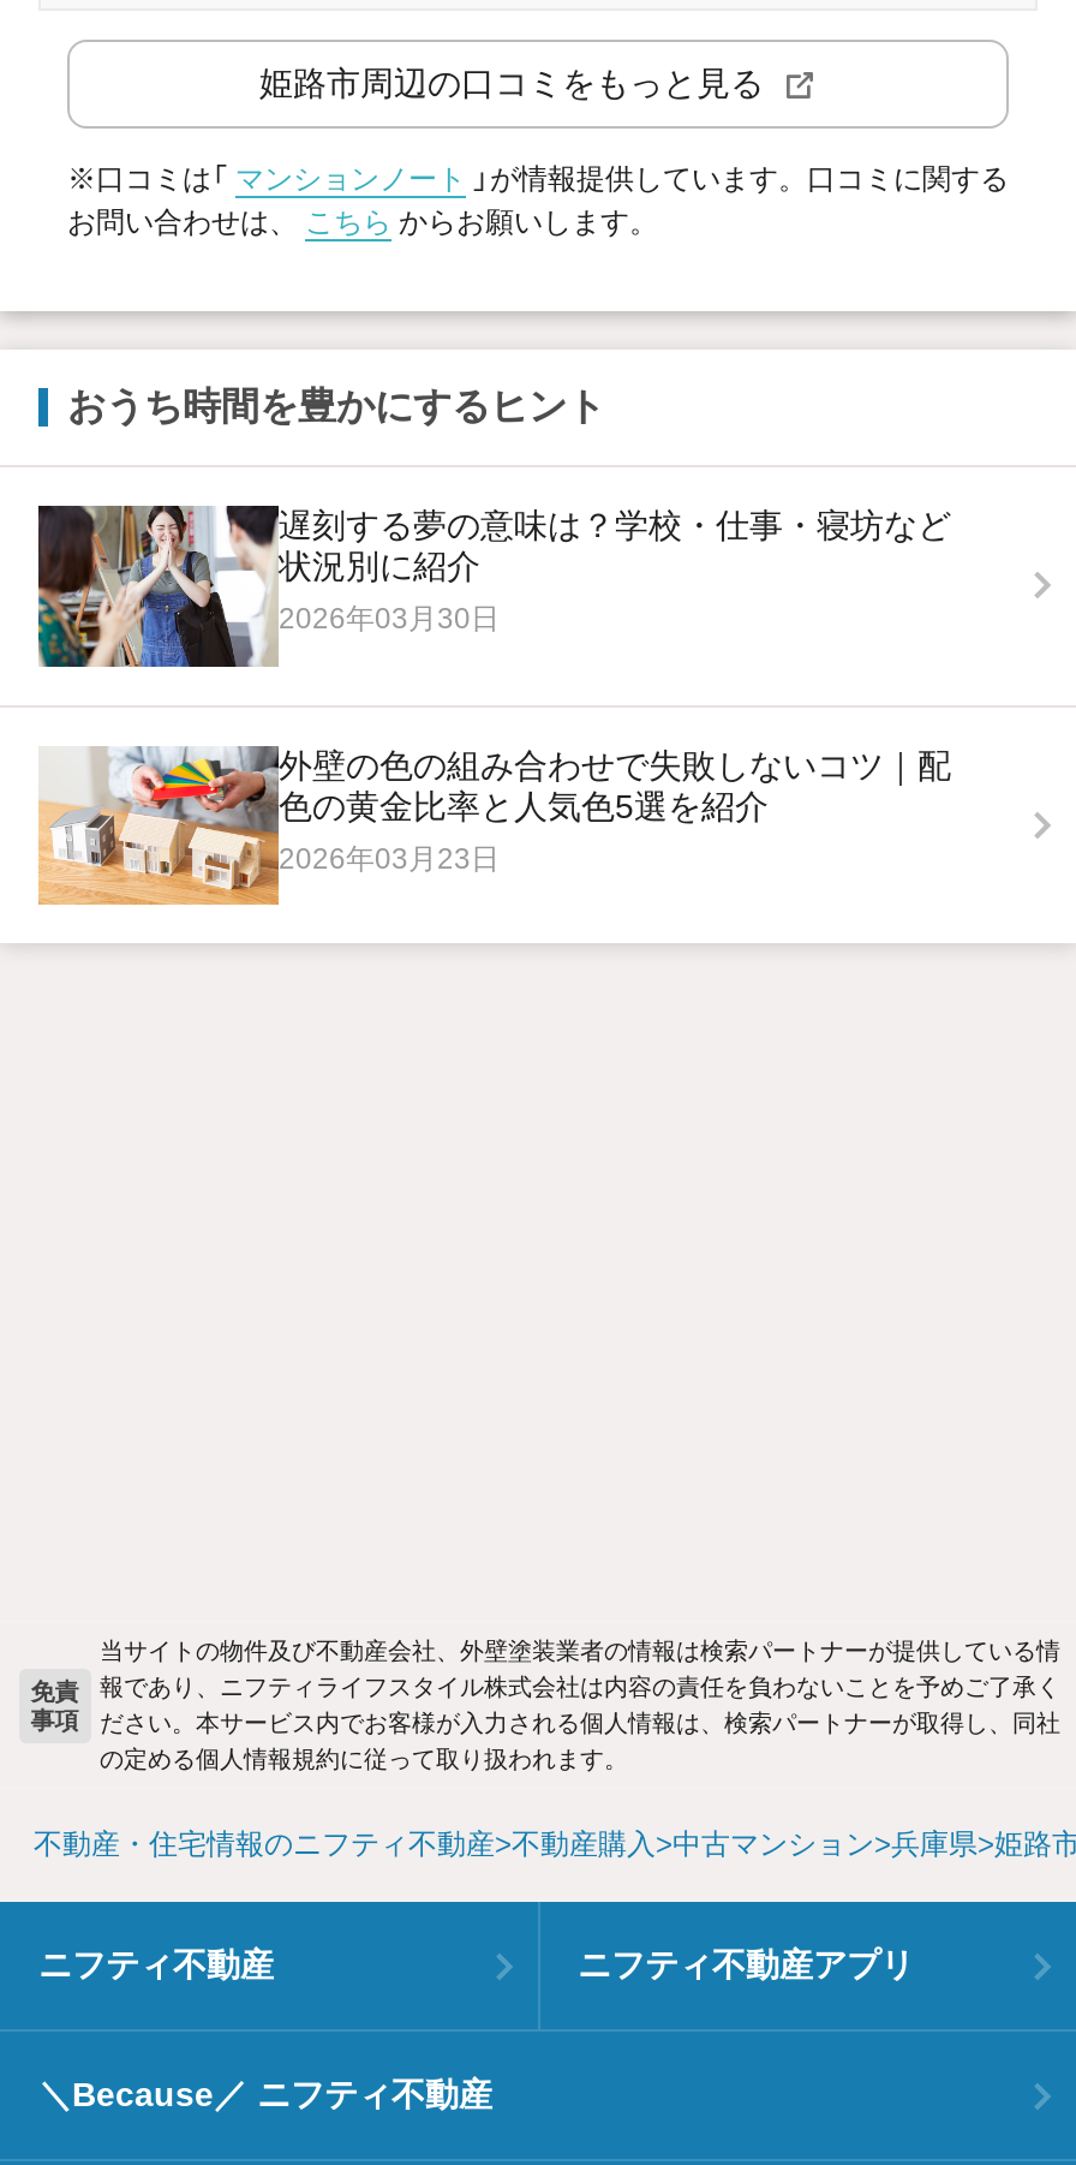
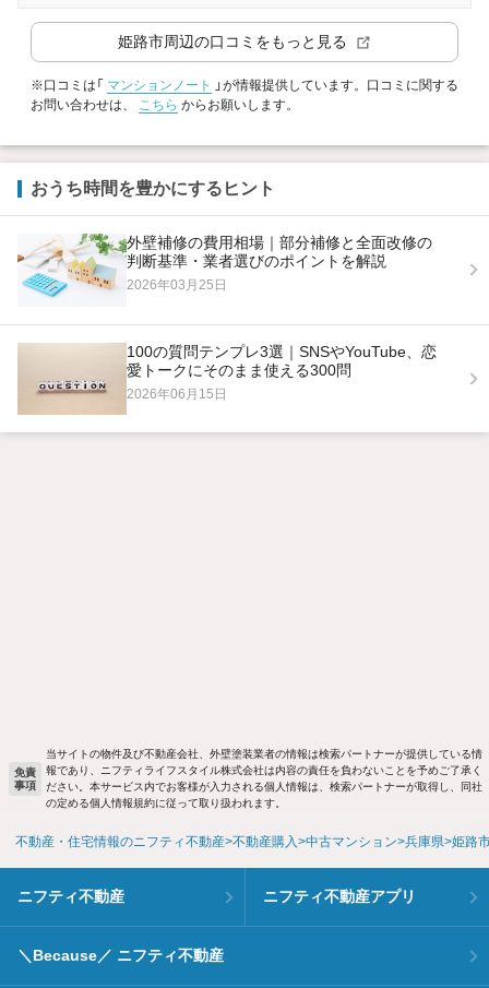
- [image]
- 遅刻する夢の意味は？学校・仕事・寝坊など
- 状況別に紹介
- 2026年03月30日
+ [image]
+ 外壁補修の費用相場｜部分補修と全面改修の
+ 判断基準・業者選びのポイントを解説
+ 2026年03月25日

- [image]
- 外壁の色の組み合わせで失敗しないコツ｜配
- 色の黄金比率と人気色5選を紹介
- 2026年03月23日
+ [image]
+ 100の質問テンプレ3選｜SNSやYouTube、恋
+ 愛トークにそのまま使える300問
+ 2026年06月15日
